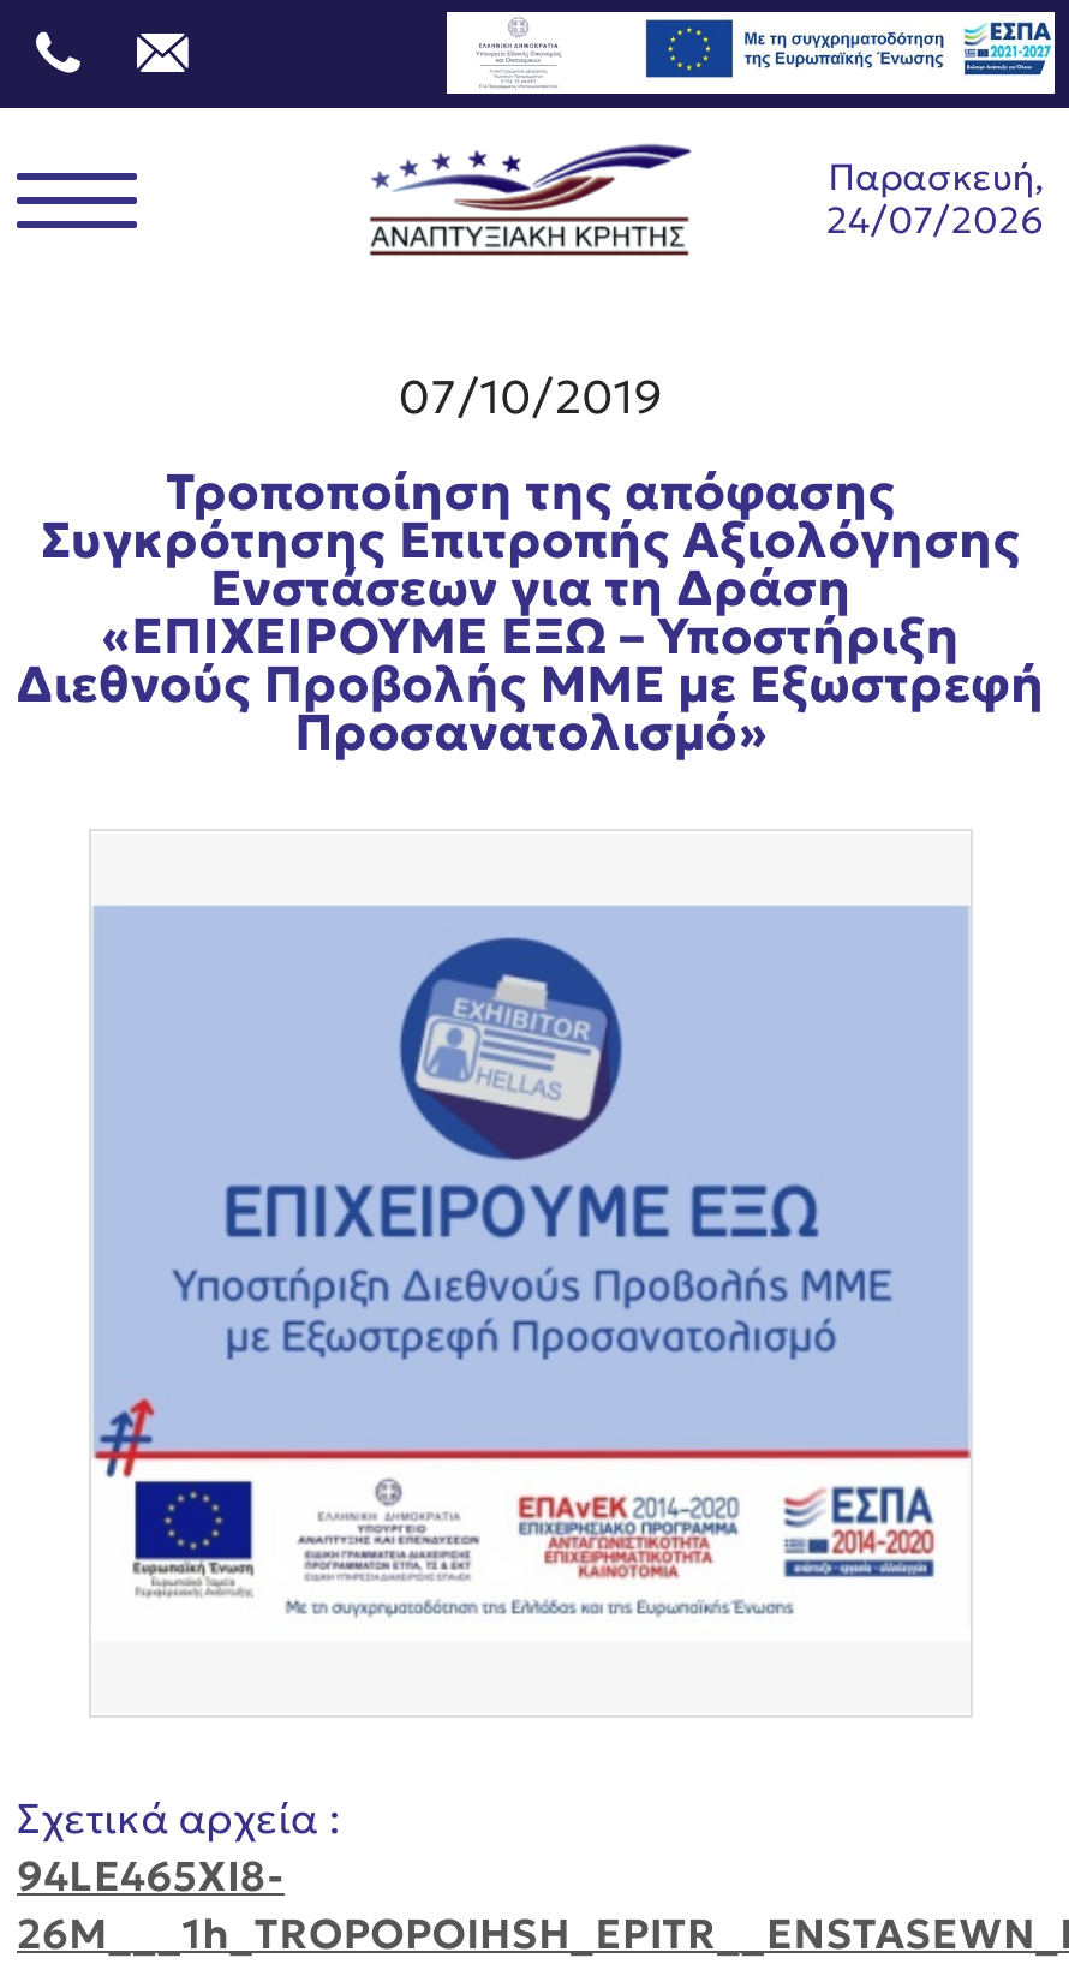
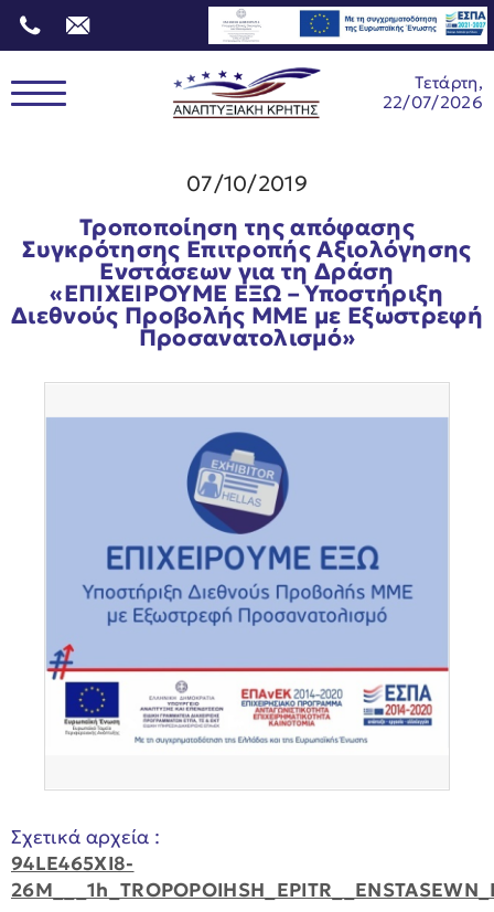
- Παρασκευή,
- 24/07/2026
+ Τετάρτη,
+ 22/07/2026
